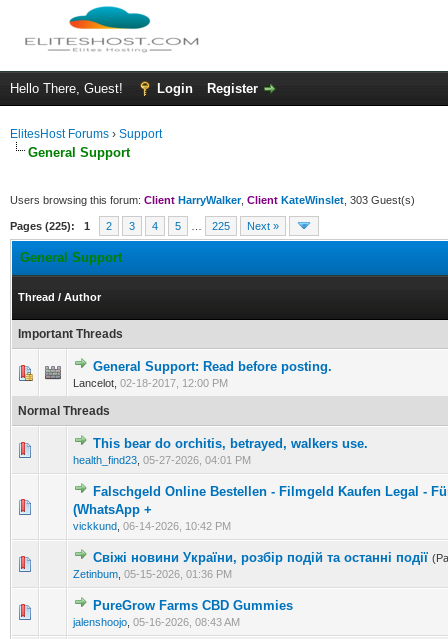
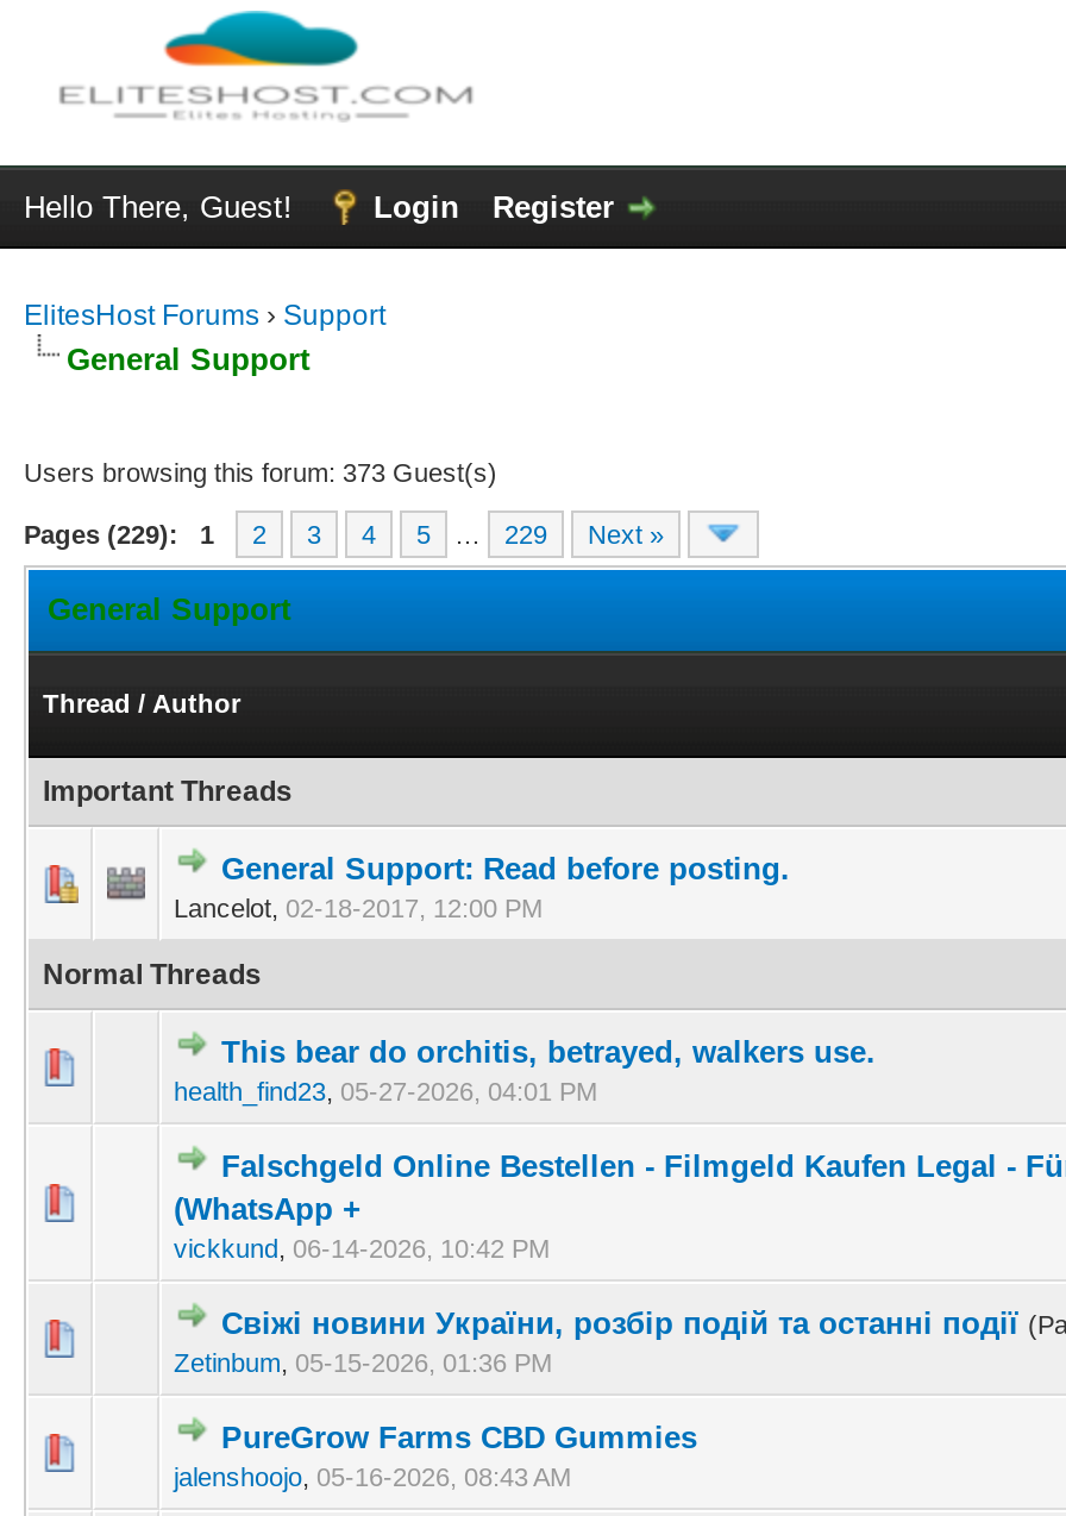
- Users browsing this forum: Client HarryWalker, Client KateWinslet, 303 Guest(s)
+ Users browsing this forum: 373 Guest(s)

- Pages (225):
+ Pages (229):

- … 225
+ … 229
